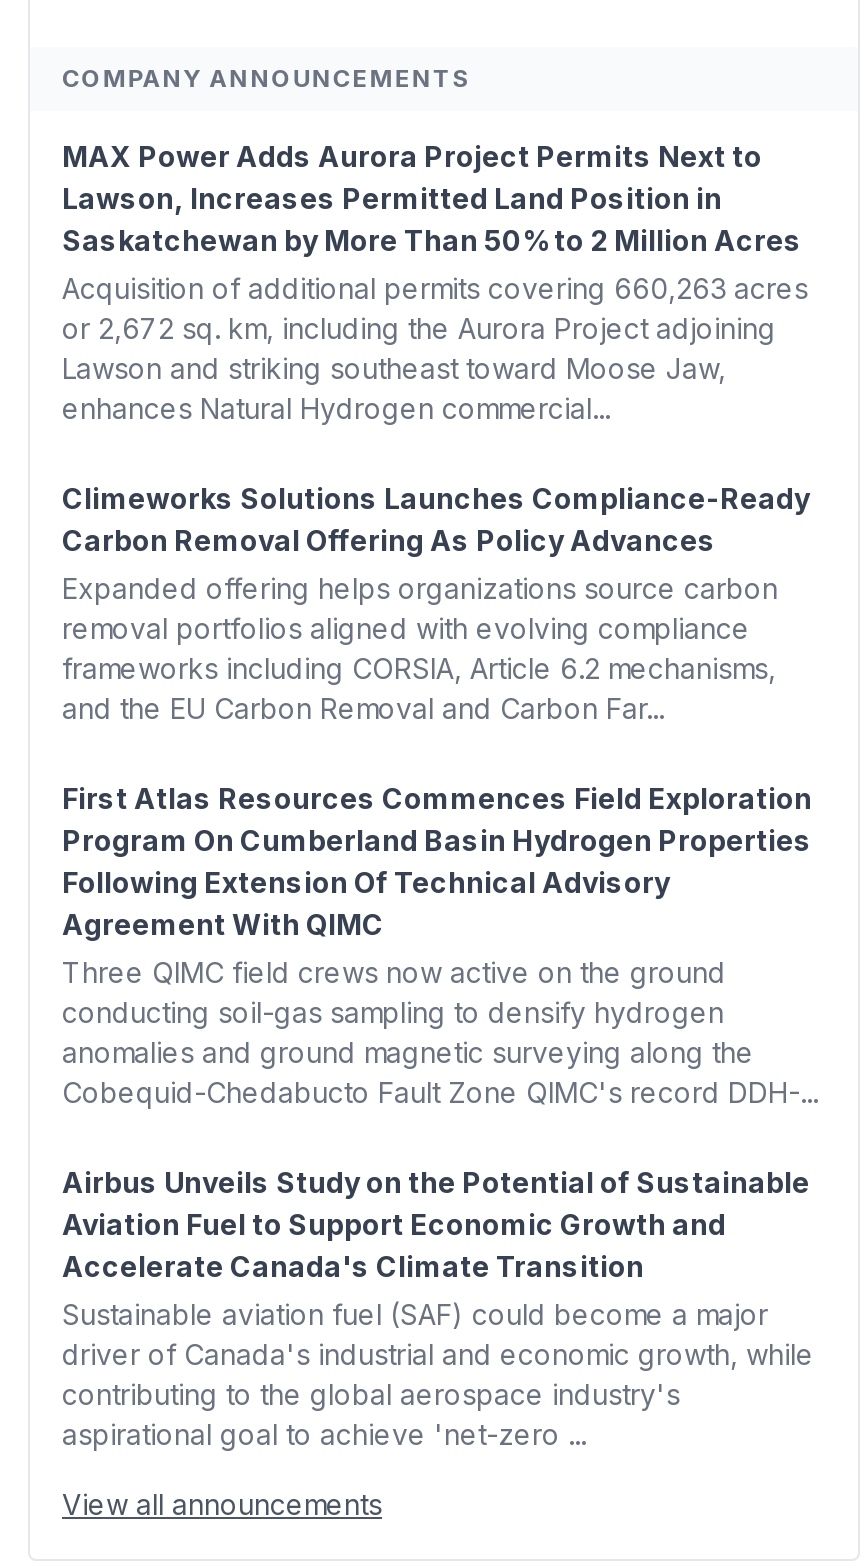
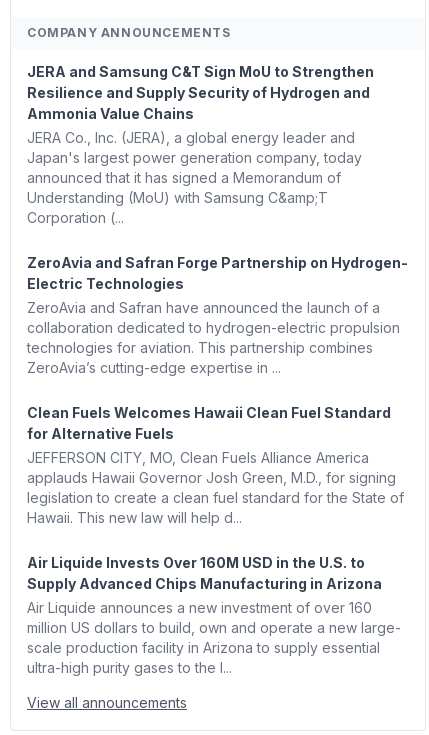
- MAX Power Adds Aurora Project Permits Next to
- Lawson, Increases Permitted Land Position in
- Saskatchewan by More Than 50% to 2 Million Acres
- Acquisition of additional permits covering 660,263 acres
- or 2,672 sq. km, including the Aurora Project adjoining
- Lawson and striking southeast toward Moose Jaw,
- enhances Natural Hydrogen commercial...
+ JERA and Samsung C&T Sign MoU to Strengthen
+ Resilience and Supply Security of Hydrogen and
+ Ammonia Value Chains
+ JERA Co., Inc. (JERA), a global energy leader and
+ Japan's largest power generation company, today
+ announced that it has signed a Memorandum of
+ Understanding (MoU) with Samsung C&amp;T
+ Corporation (...

- Climeworks Solutions Launches Compliance-Ready
- Carbon Removal Offering As Policy Advances
- Expanded offering helps organizations source carbon
- removal portfolios aligned with evolving compliance
- frameworks including CORSIA, Article 6.2 mechanisms,
- and the EU Carbon Removal and Carbon Far...
+ ZeroAvia and Safran Forge Partnership on Hydrogen-
+ Electric Technologies
+ ZeroAvia and Safran have announced the launch of a
+ collaboration dedicated to hydrogen-electric propulsion
+ technologies for aviation. This partnership combines
+ ZeroAvia’s cutting-edge expertise in ...

- First Atlas Resources Commences Field Exploration
- Program On Cumberland Basin Hydrogen Properties
- Following Extension Of Technical Advisory
- Agreement With QIMC
- Three QIMC field crews now active on the ground
- conducting soil-gas sampling to densify hydrogen
- anomalies and ground magnetic surveying along the
- Cobequid-Chedabucto Fault Zone QIMC's record DDH-...
+ Clean Fuels Welcomes Hawaii Clean Fuel Standard
+ for Alternative Fuels
+ JEFFERSON CITY, MO, Clean Fuels Alliance America
+ applauds Hawaii Governor Josh Green, M.D., for signing
+ legislation to create a clean fuel standard for the State of
+ Hawaii. This new law will help d...

- Airbus Unveils Study on the Potential of Sustainable
- Aviation Fuel to Support Economic Growth and
- Accelerate Canada's Climate Transition
- Sustainable aviation fuel (SAF) could become a major
- driver of Canada's industrial and economic growth, while
- contributing to the global aerospace industry's
- aspirational goal to achieve 'net-zero ...
+ Air Liquide Invests Over 160M USD in the U.S. to
+ Supply Advanced Chips Manufacturing in Arizona
+ Air Liquide announces a new investment of over 160
+ million US dollars to build, own and operate a new large-
+ scale production facility in Arizona to supply essential
+ ultra-high purity gases to the l...
